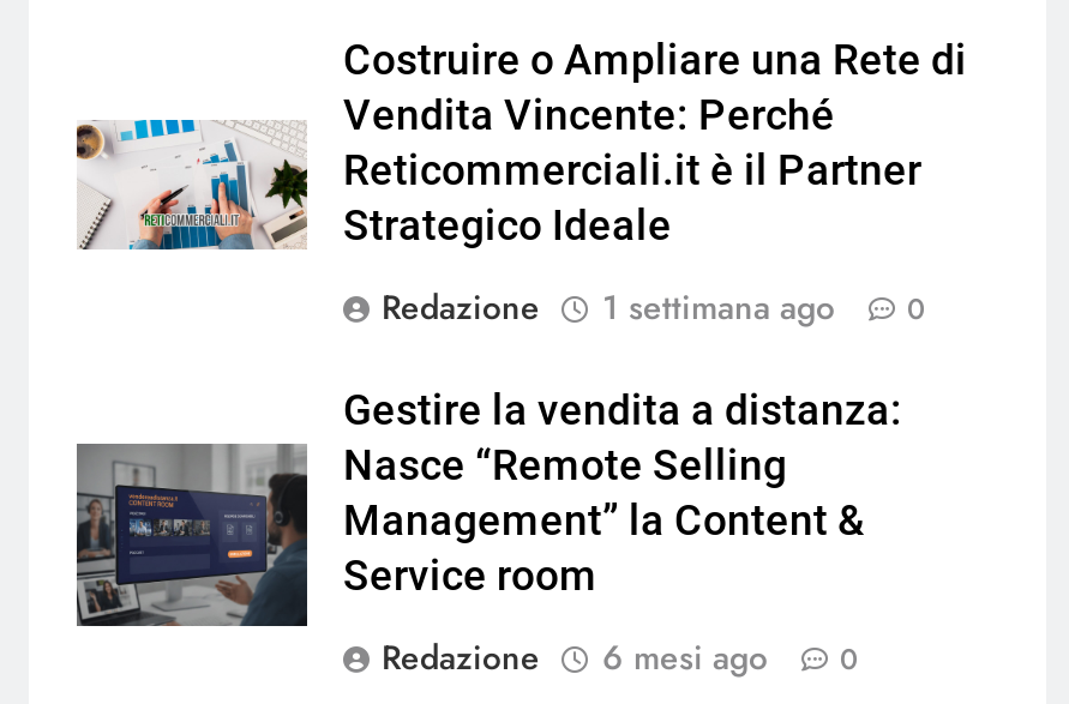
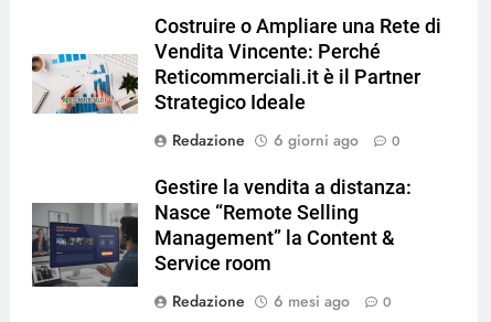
- 1 settimana ago
+ 6 giorni ago
